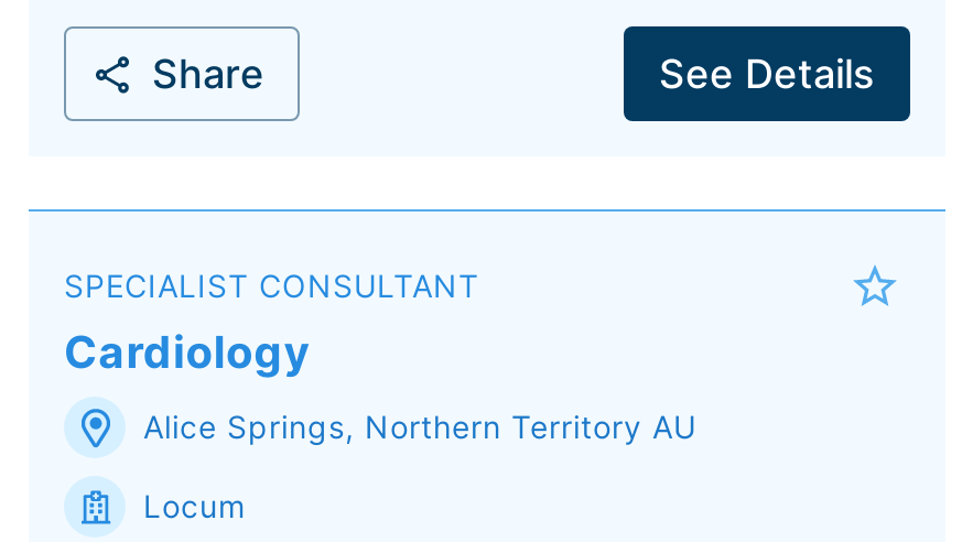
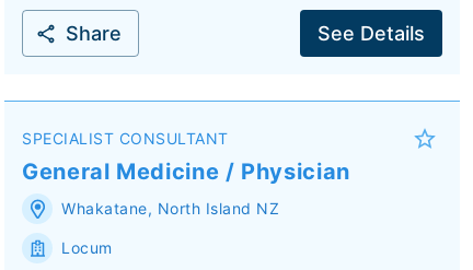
- Cardiology
+ General Medicine / Physician

- Alice Springs, Northern Territory AU
+ Whakatane, North Island NZ
